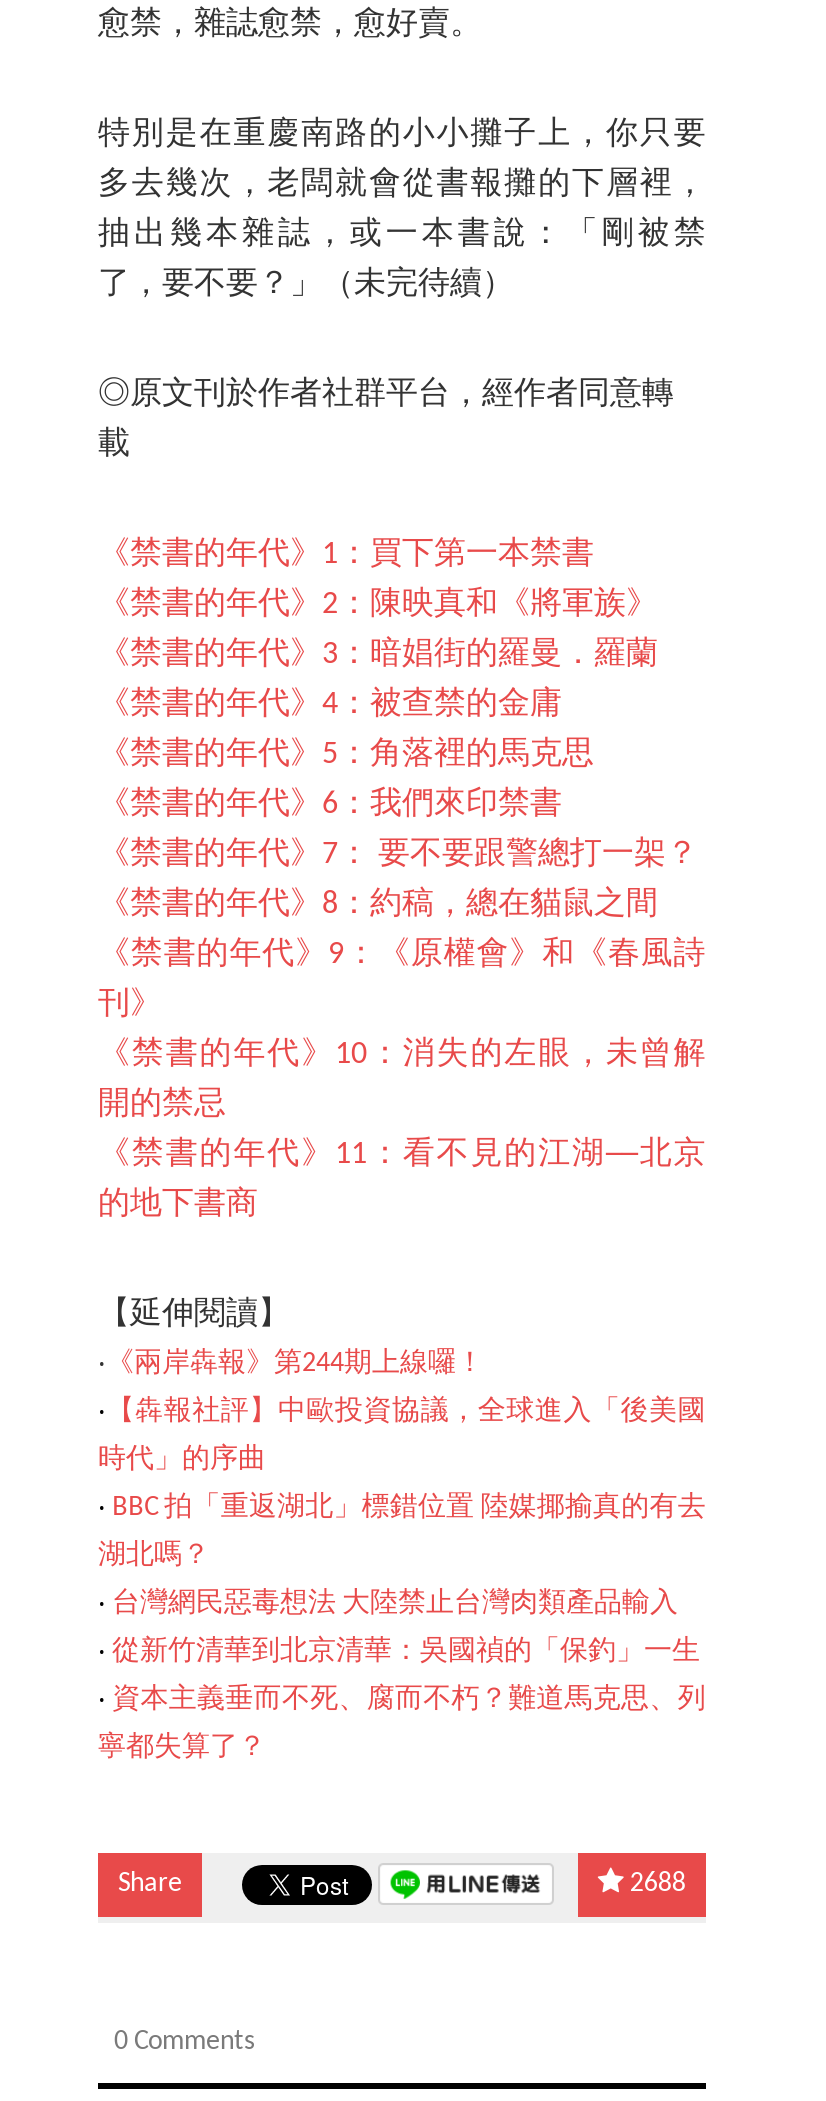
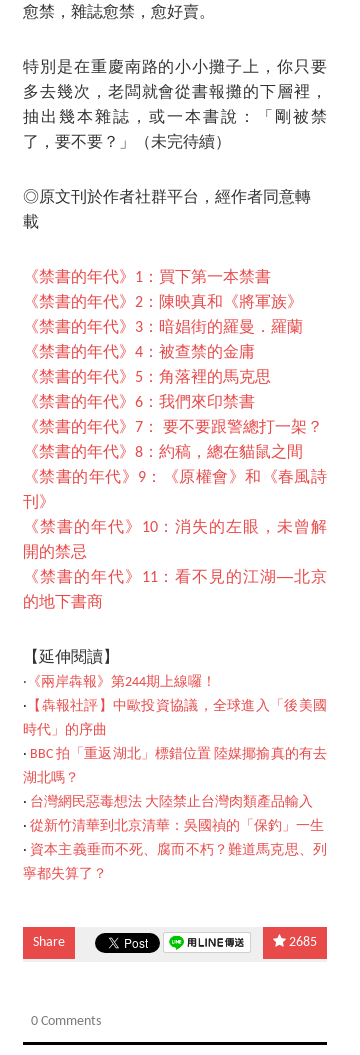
- 2688
+ 2685
